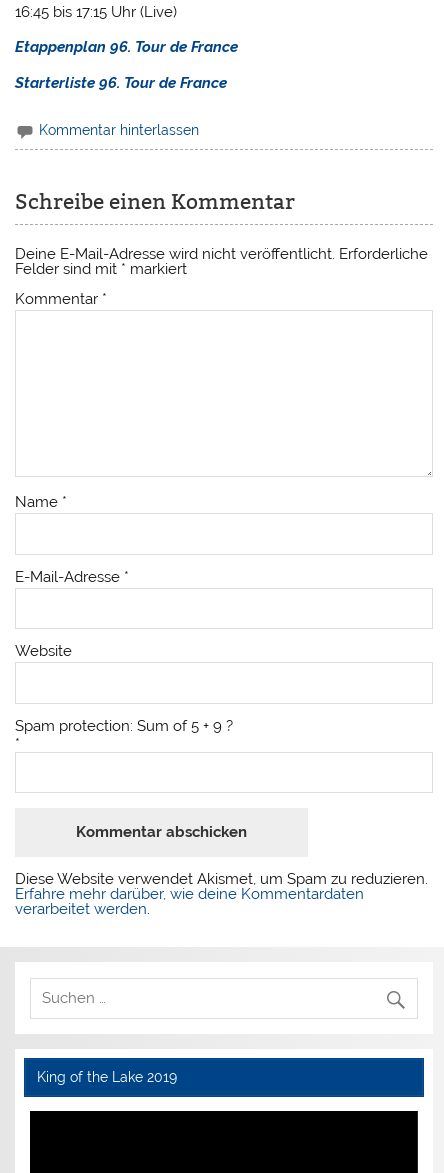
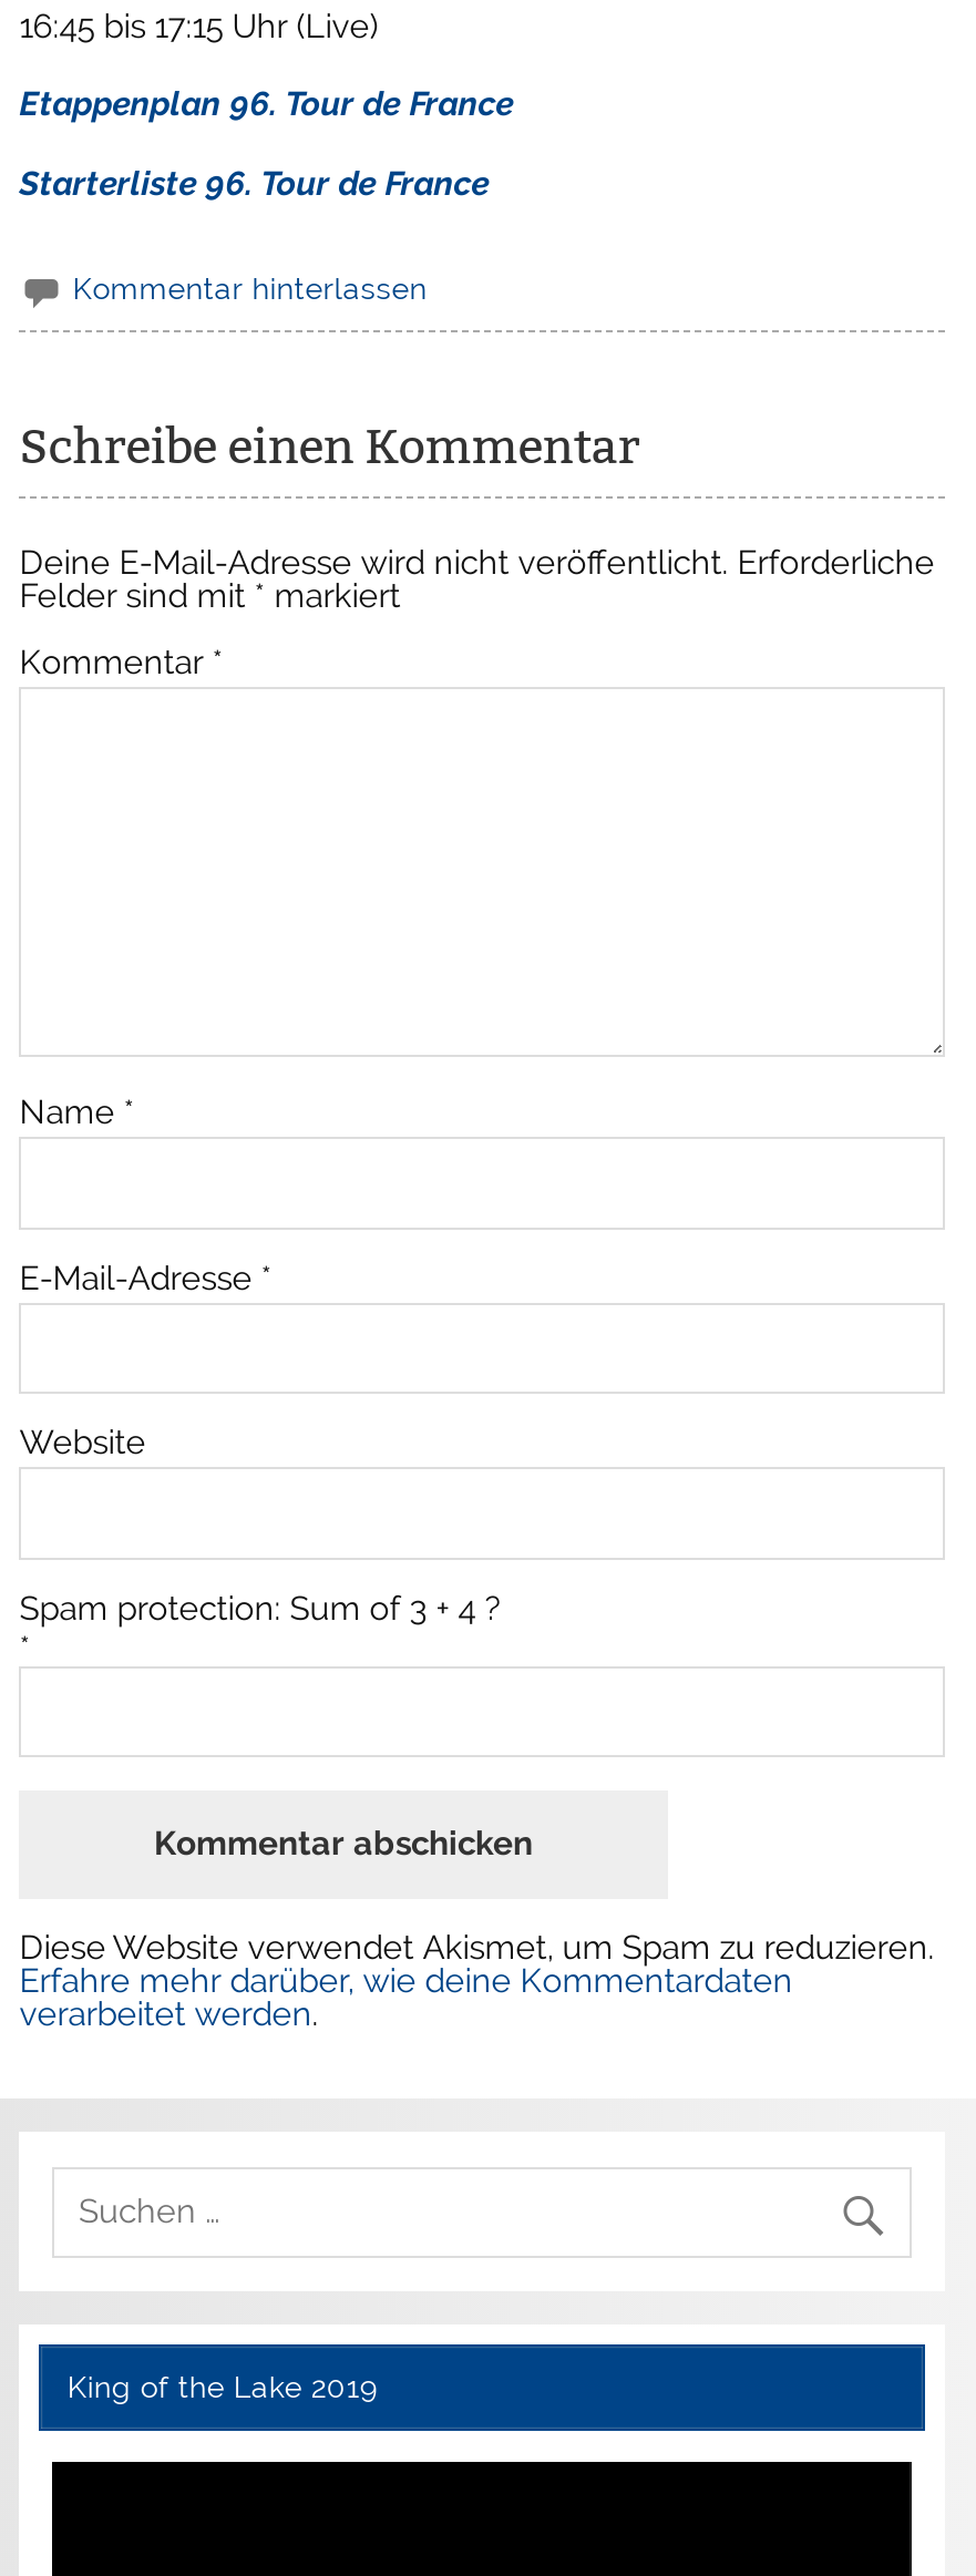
- Spam protection: Sum of 5 + 9 ?
+ Spam protection: Sum of 3 + 4 ?
